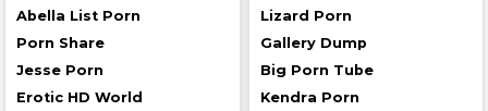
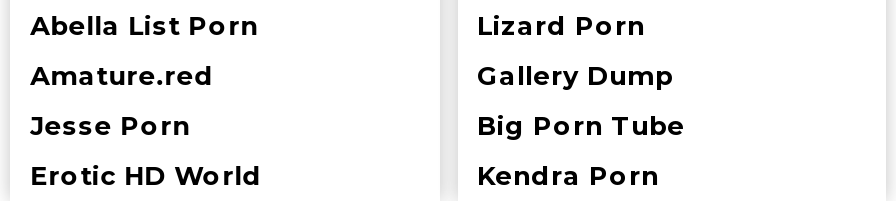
- Porn Share
+ Amature.red
